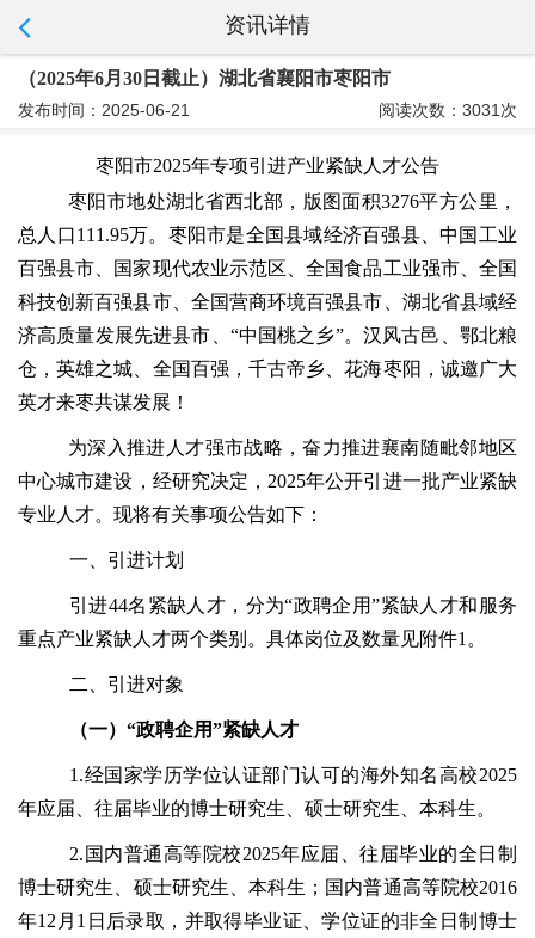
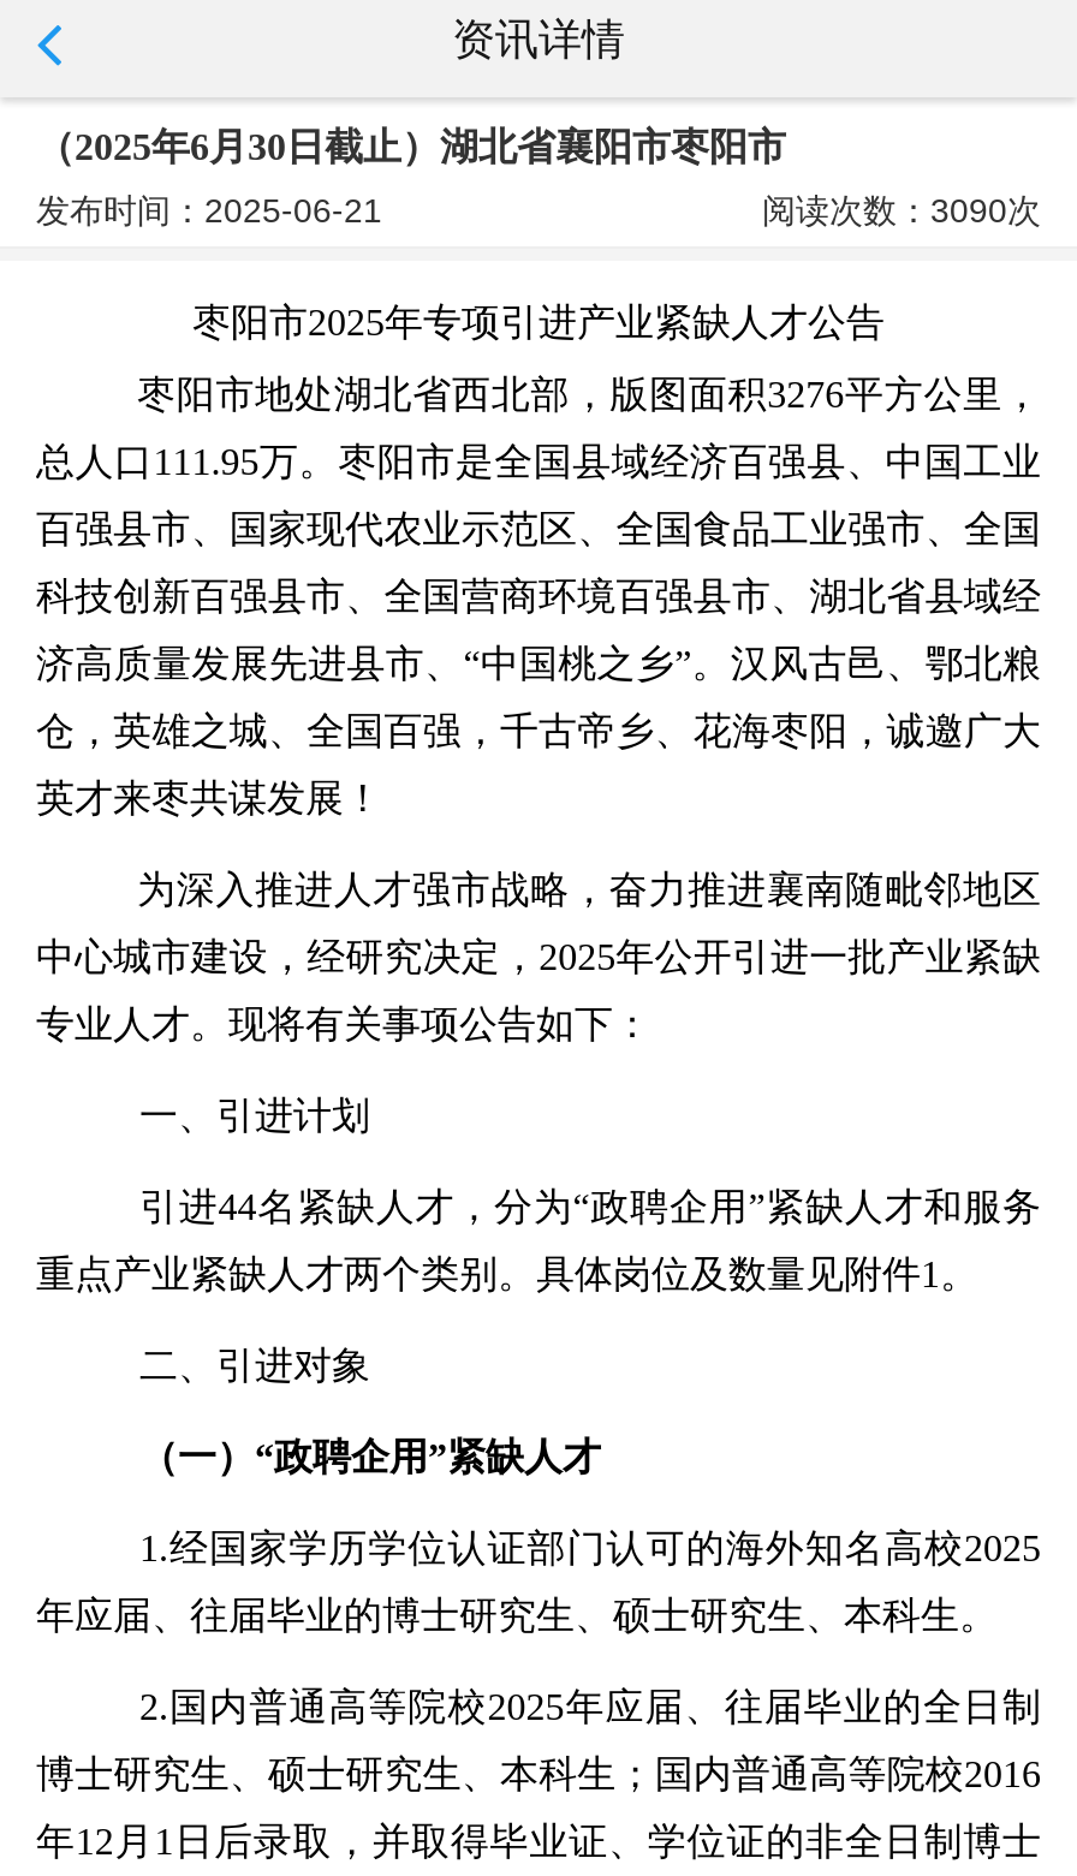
- 阅读次数：3031次
+ 阅读次数：3090次
